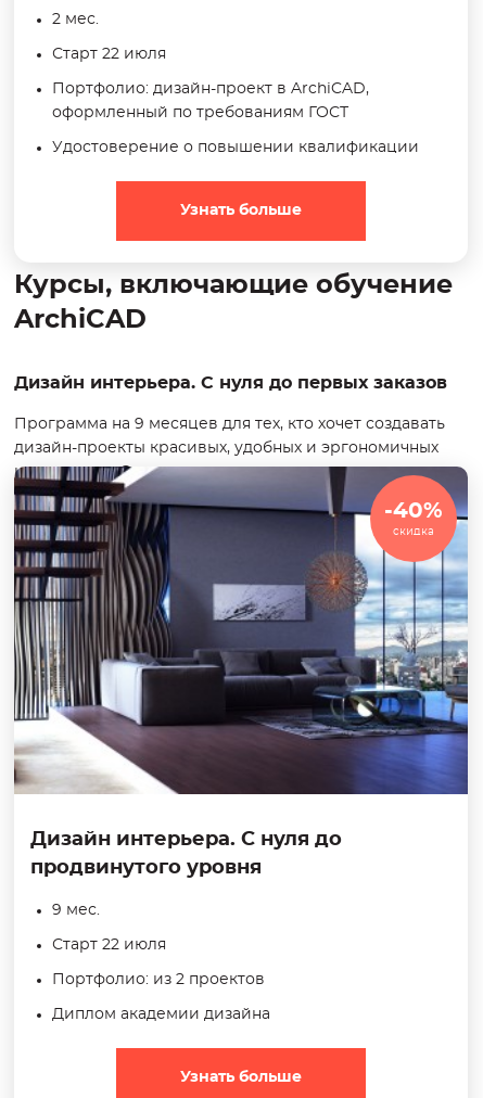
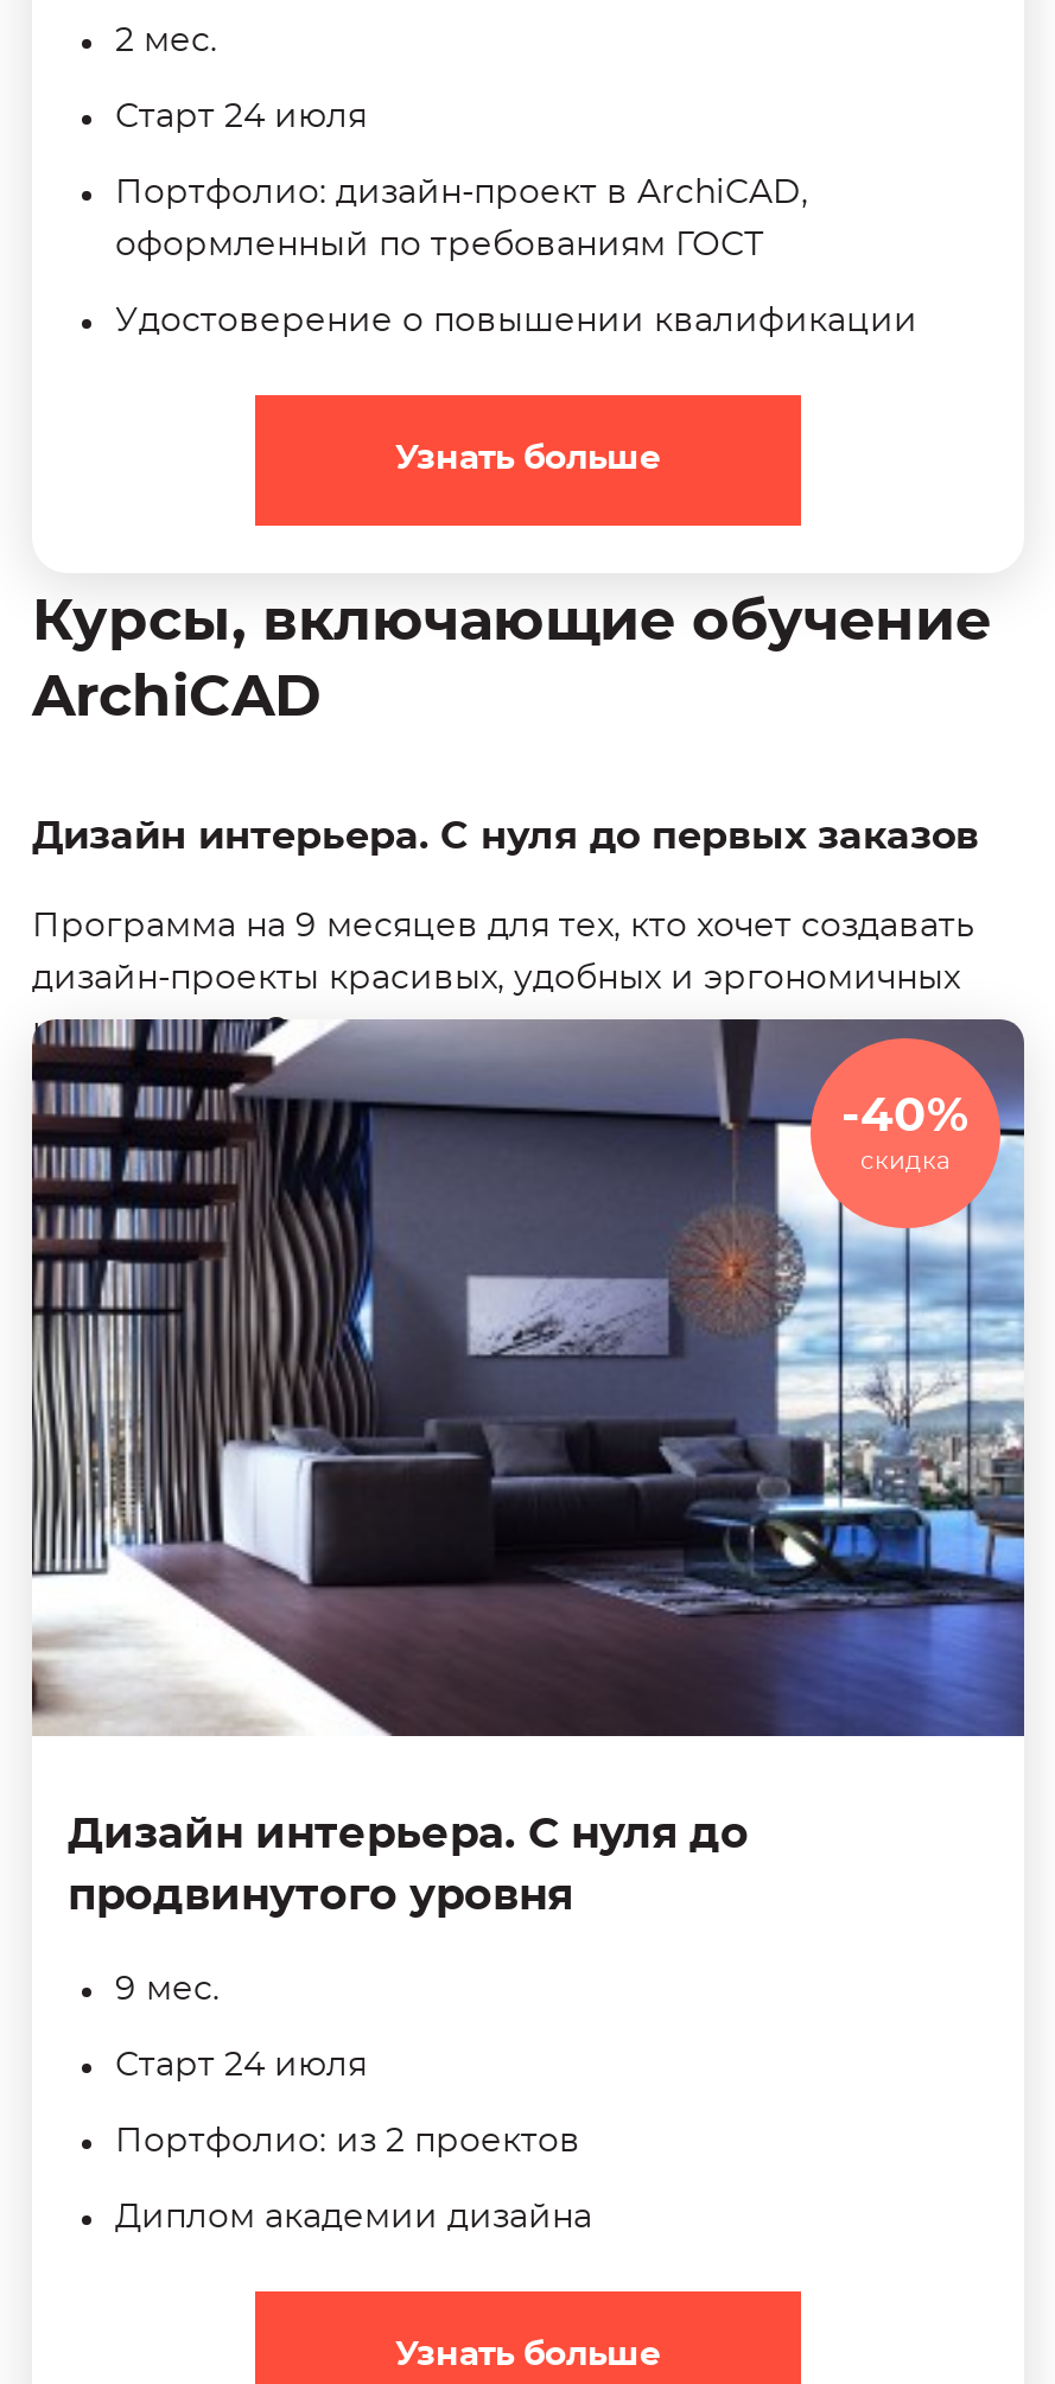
- Старт 22 июля
+ Старт 24 июля

- Старт 22 июля
+ Старт 24 июля
